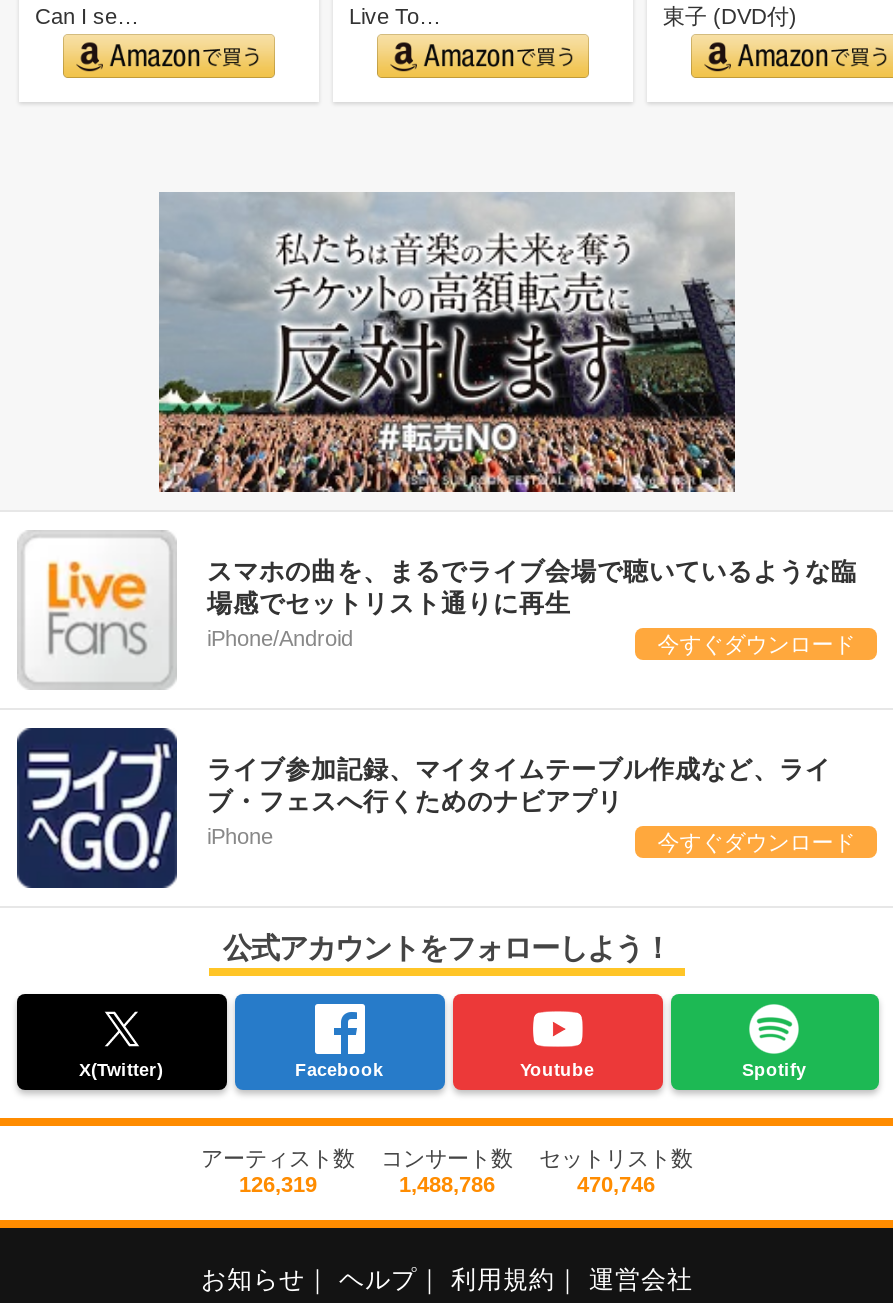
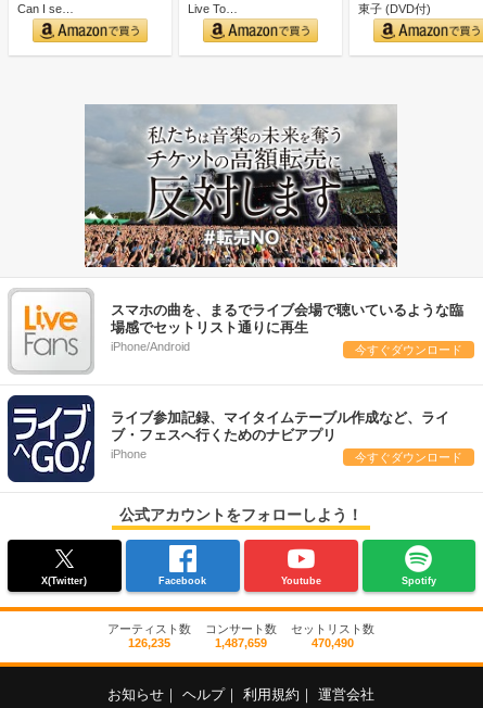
- 126,319
+ 126,235

- 1,488,786
+ 1,487,659

- 470,746
+ 470,490
